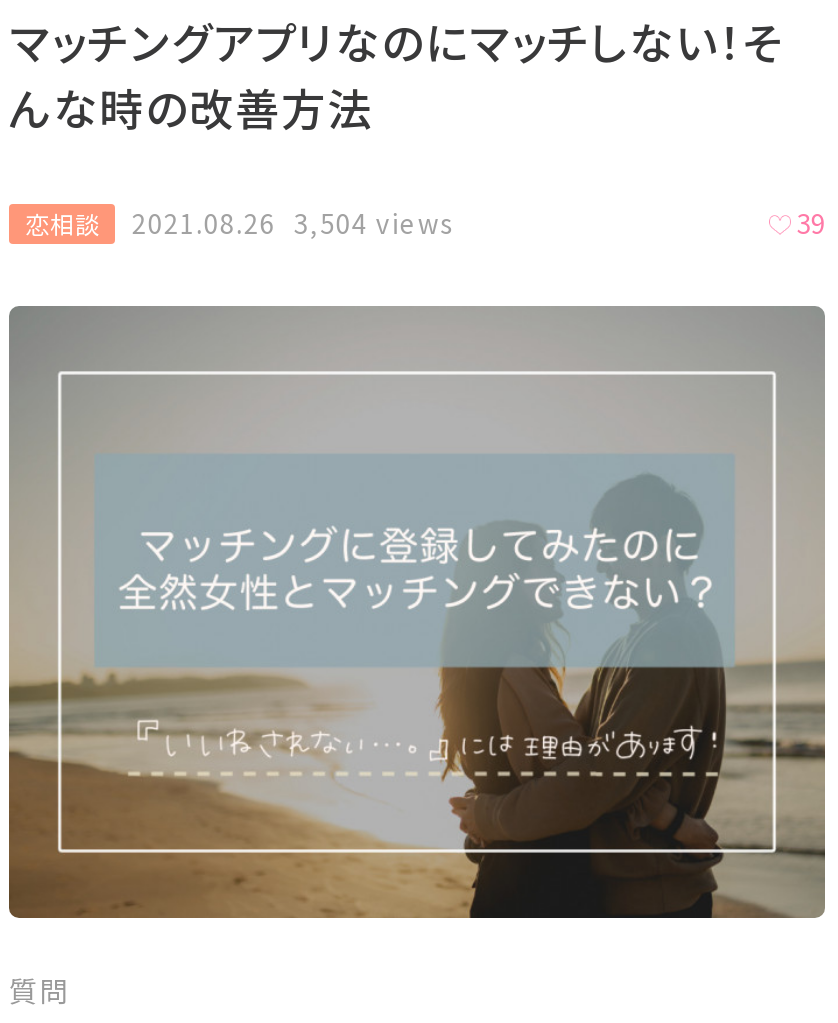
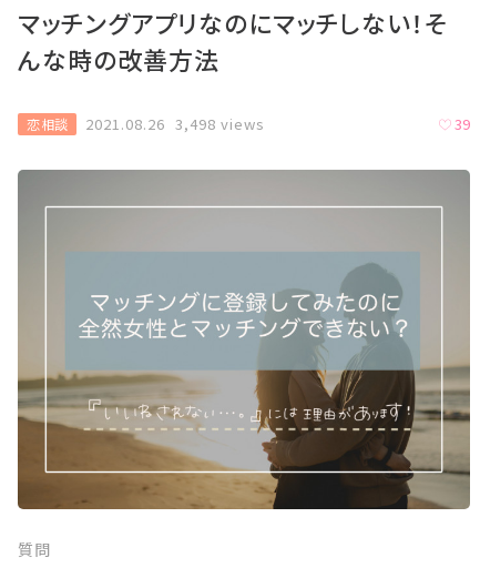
- 恋相談 2021.08.26 3,504 views
+ 恋相談 2021.08.26 3,498 views
